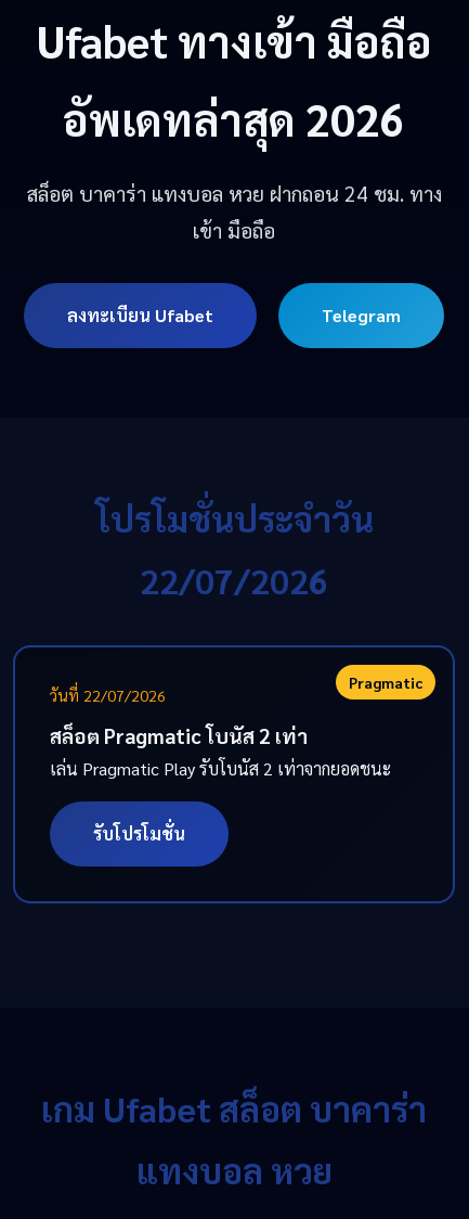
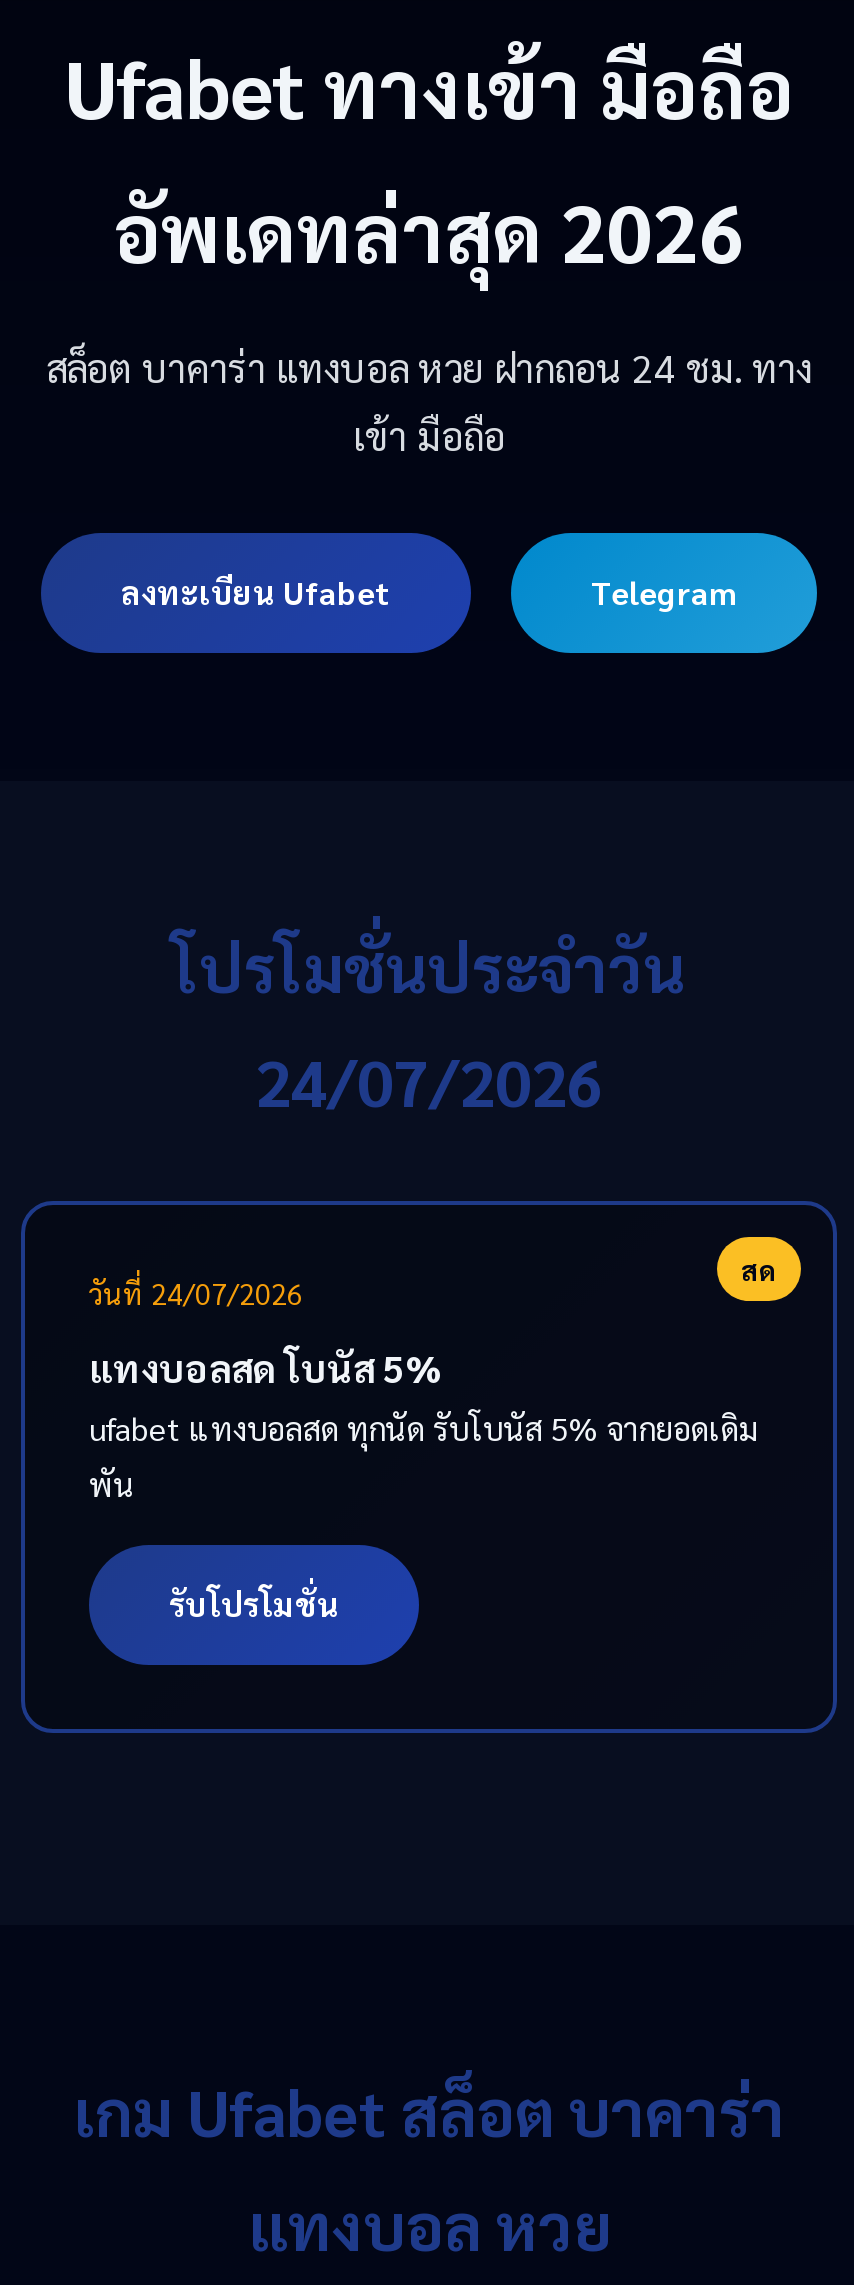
- 22/07/2026
+ 24/07/2026

- Pragmatic
- วันที่ 22/07/2026
+ สด
+ วันที่ 24/07/2026

- สล็อต Pragmatic โบนัส 2 เท่า
- เล่น Pragmatic Play รับโบนัส 2 เท่าจากยอดชนะ
+ แทงบอลสด โบนัส 5%
+ ufabet แทงบอลสด ทุกนัด รับโบนัส 5% จากยอดเดิม
+ พัน
